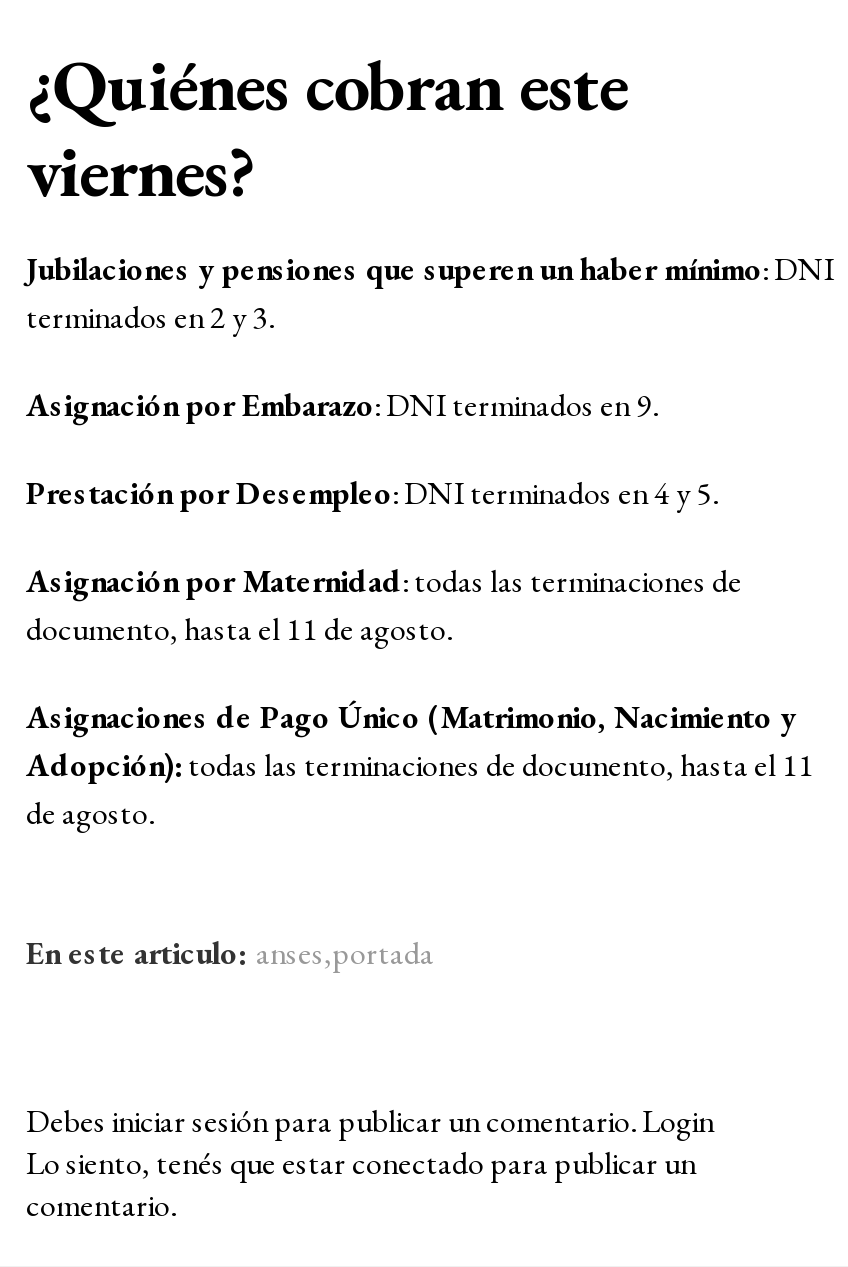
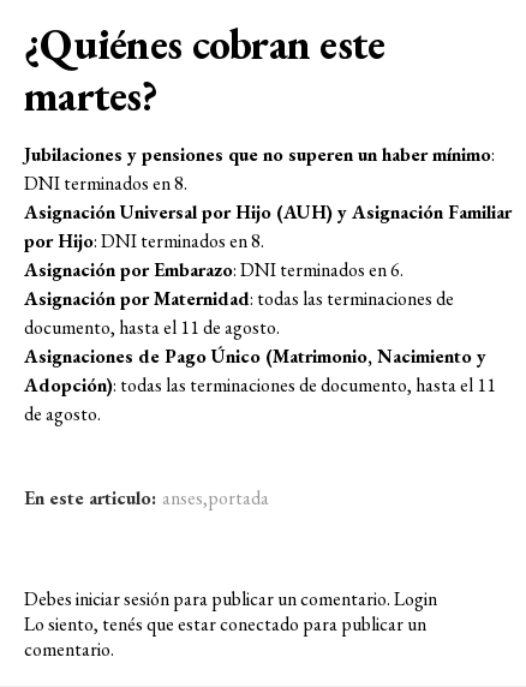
- viernes?
- Jubilaciones y pensiones que superen un haber mínimo: DNI
- terminados en 2 y 3.
- Asignación por Embarazo: DNI terminados en 9.
- Prestación por Desempleo: DNI terminados en 4 y 5.
+ martes?
+ Jubilaciones y pensiones que no superen un haber mínimo:
+ DNI terminados en 8.
+ Asignación Universal por Hijo (AUH) y Asignación Familiar
+ por Hijo: DNI terminados en 8.
+ Asignación por Embarazo: DNI terminados en 6.
